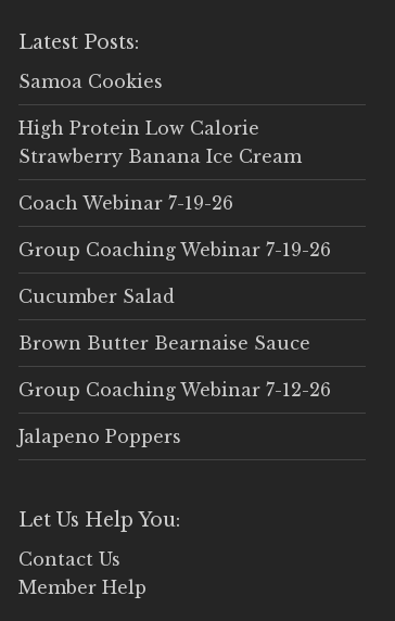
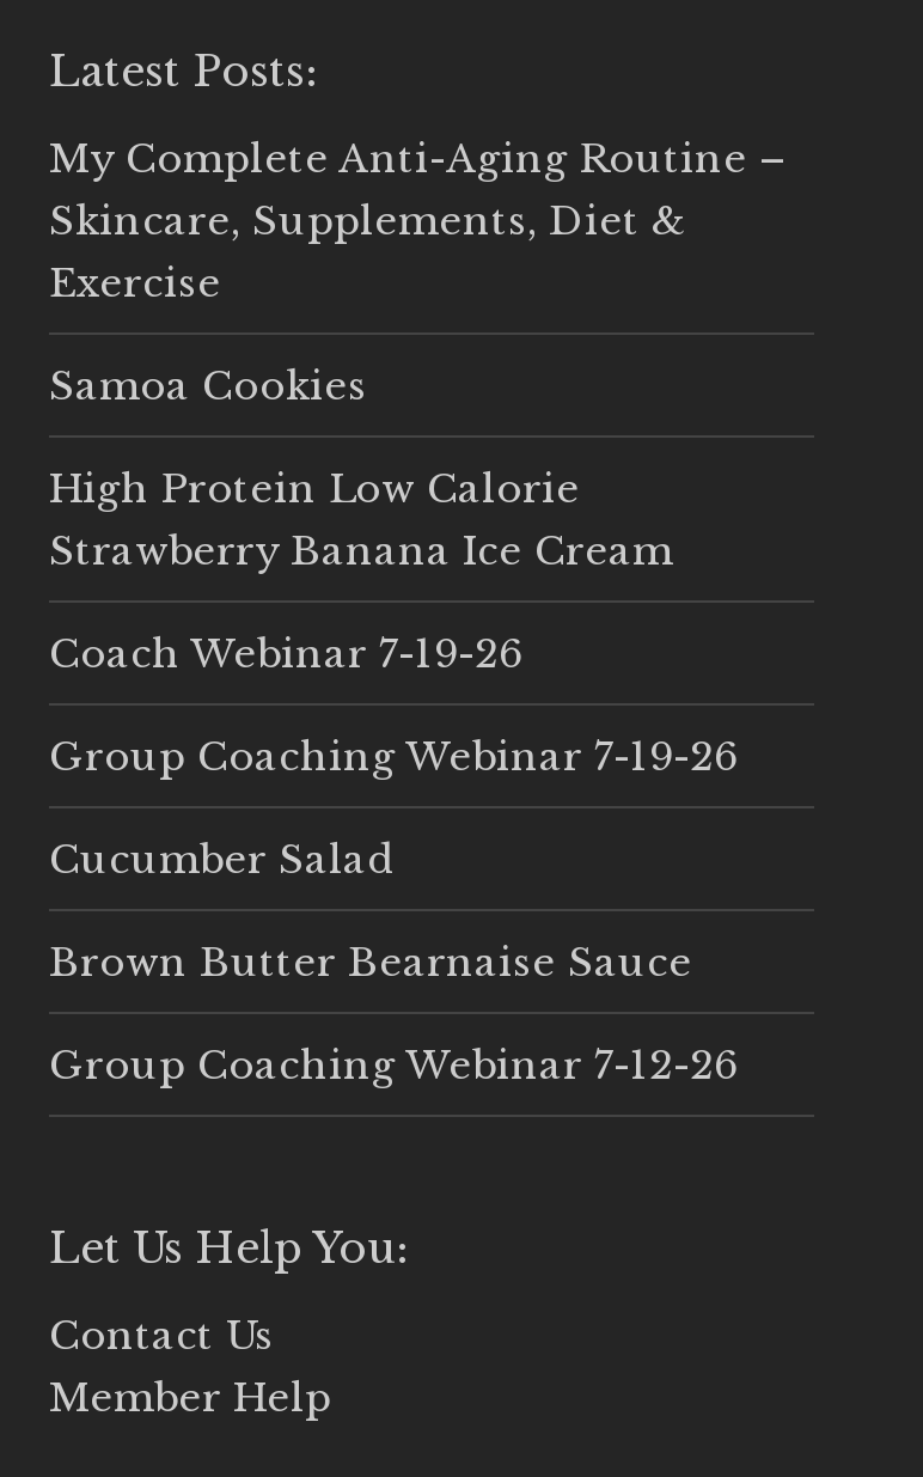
+ My Complete Anti-Aging Routine –
+ Skincare, Supplements, Diet &
+ Exercise

moved down: Samoa Cookies | High Protein Low Calorie | Strawberry Banana Ice Cream | Coach Webinar 7-19-26 | Group Coaching Webinar 7-19-26 | Cucumber Salad | Brown Butter Bearnaise Sauce | Group Coaching Webinar 7-12-26

- Jalapeno Poppers
